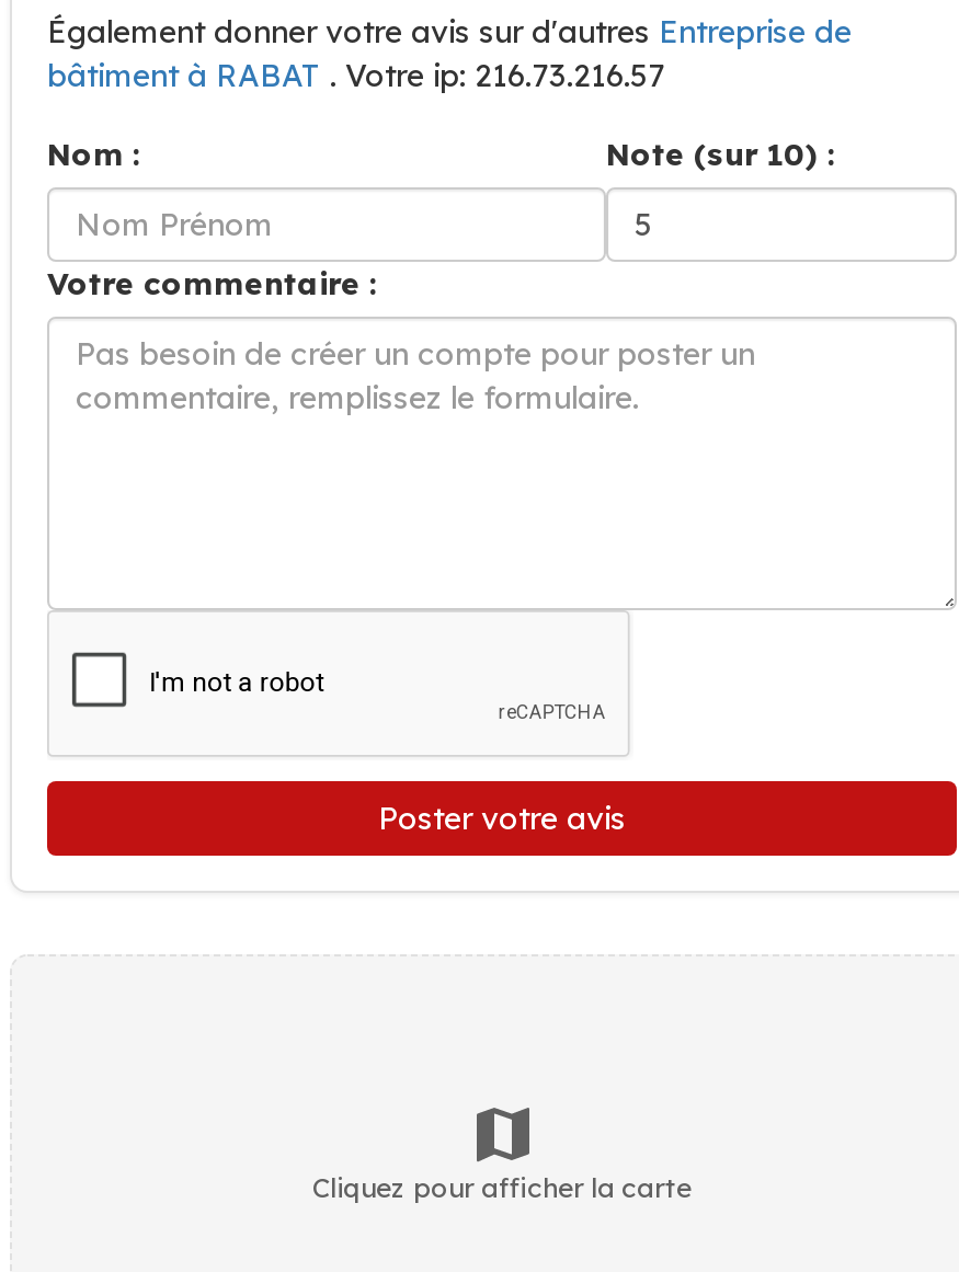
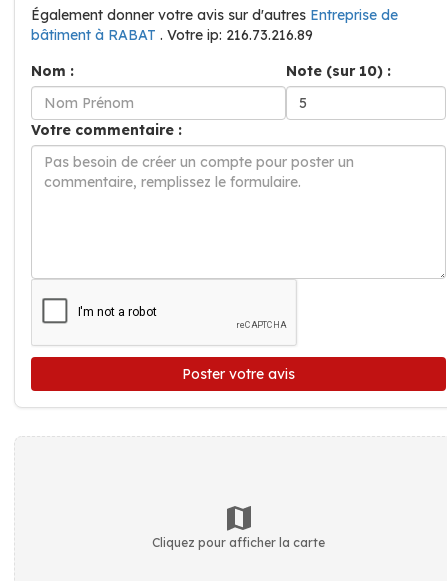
- bâtiment à RABAT. Votre ip: 216.73.216.57
+ bâtiment à RABAT. Votre ip: 216.73.216.89
